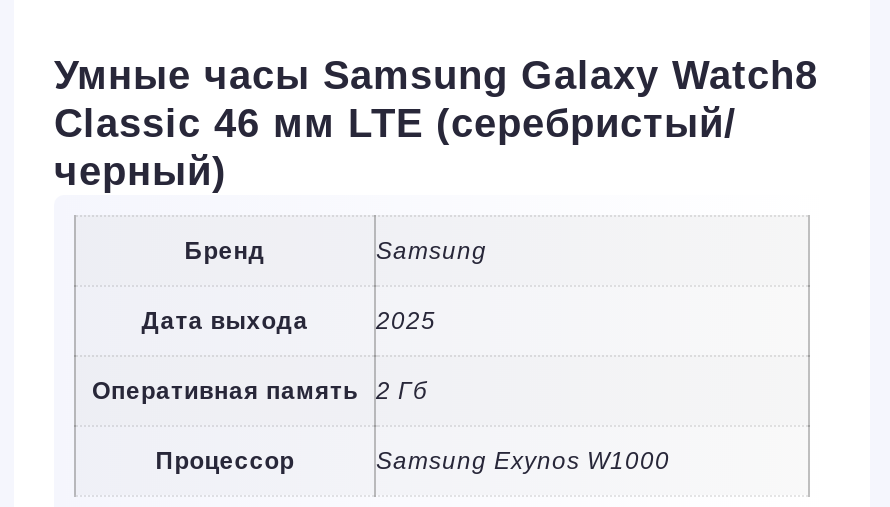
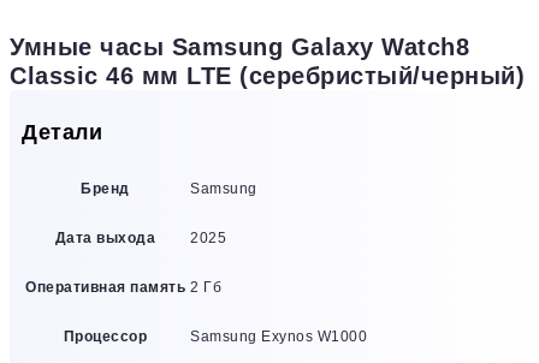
- Classic 46 мм LTE (серебристый/
- черный)
+ Classic 46 мм LTE (серебристый/черный)
+ Детали
